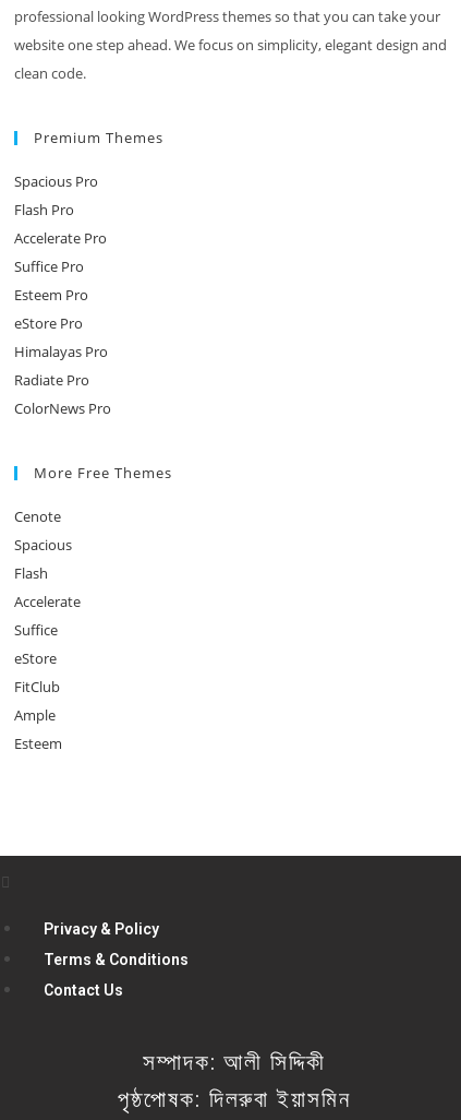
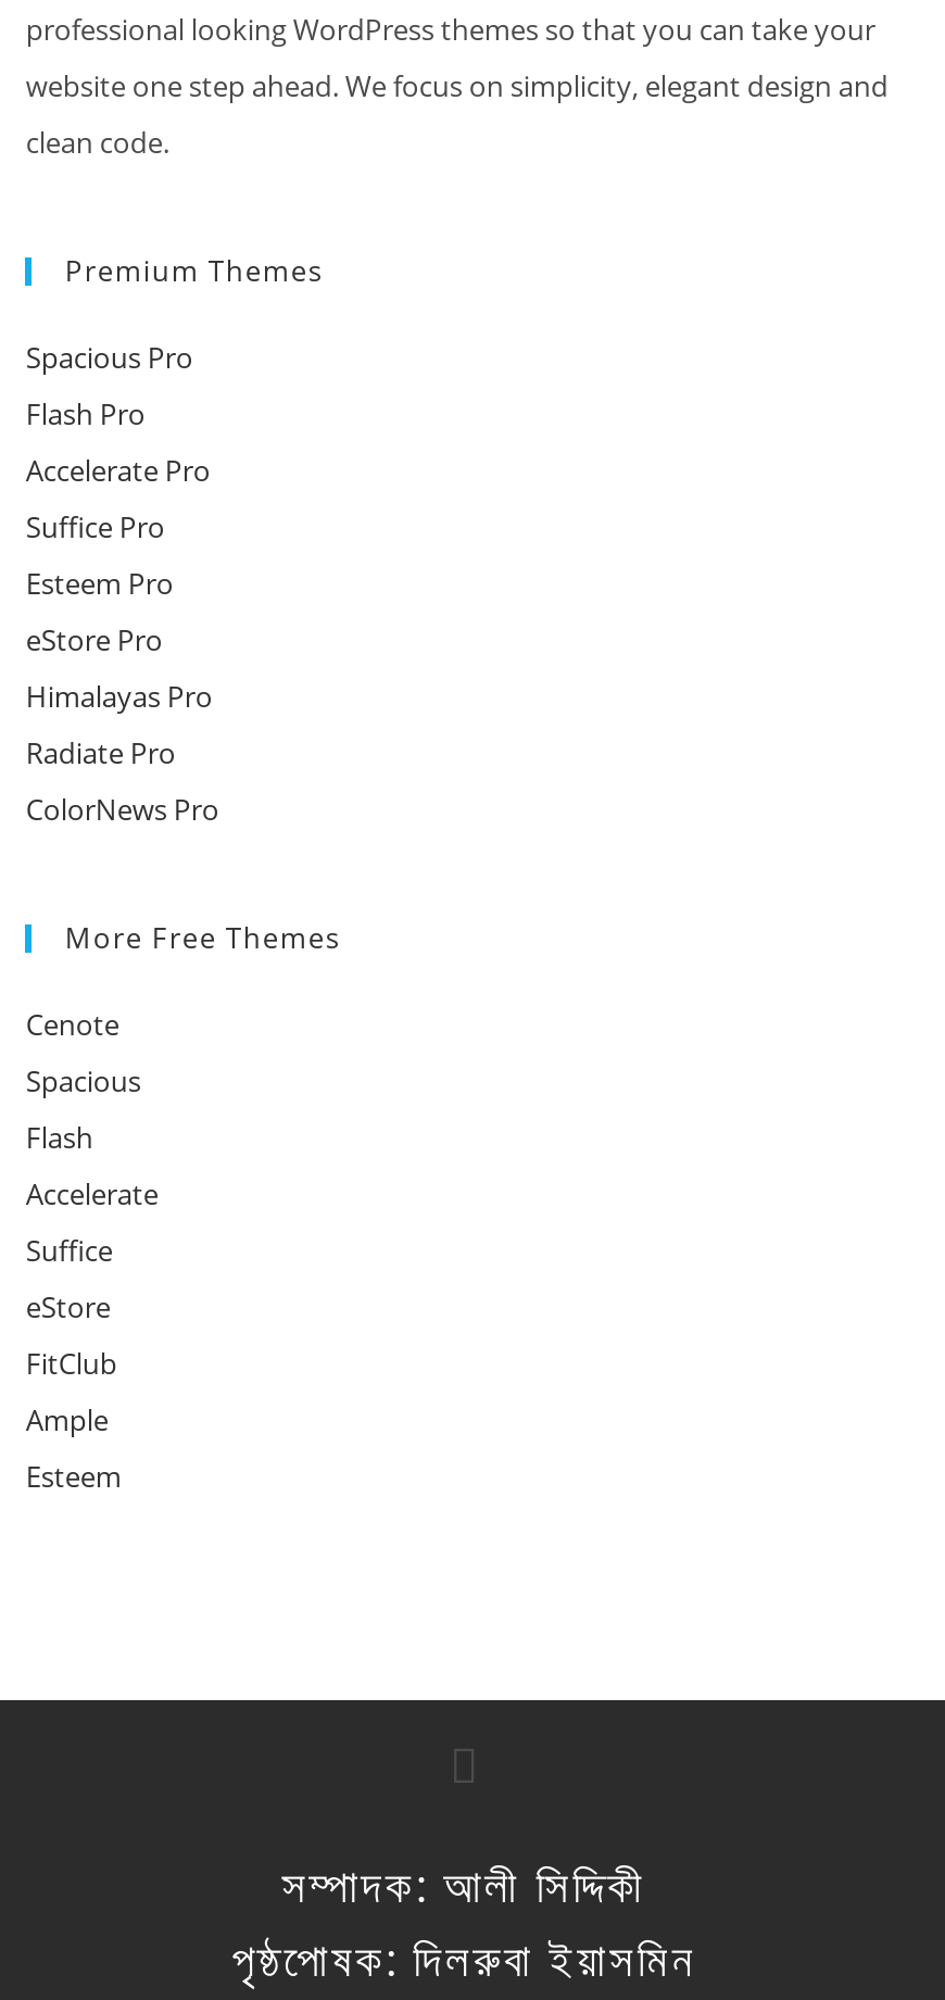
- Privacy & Policy
- Terms & Conditions
- Contact Us
